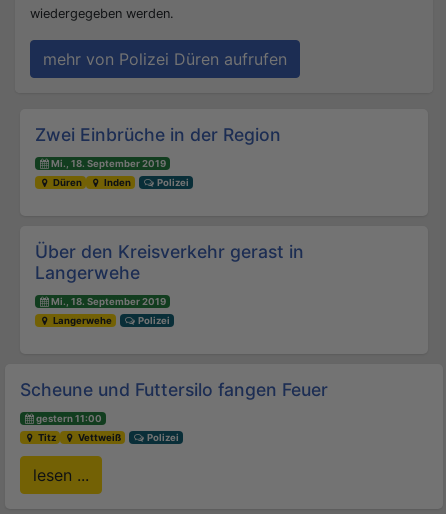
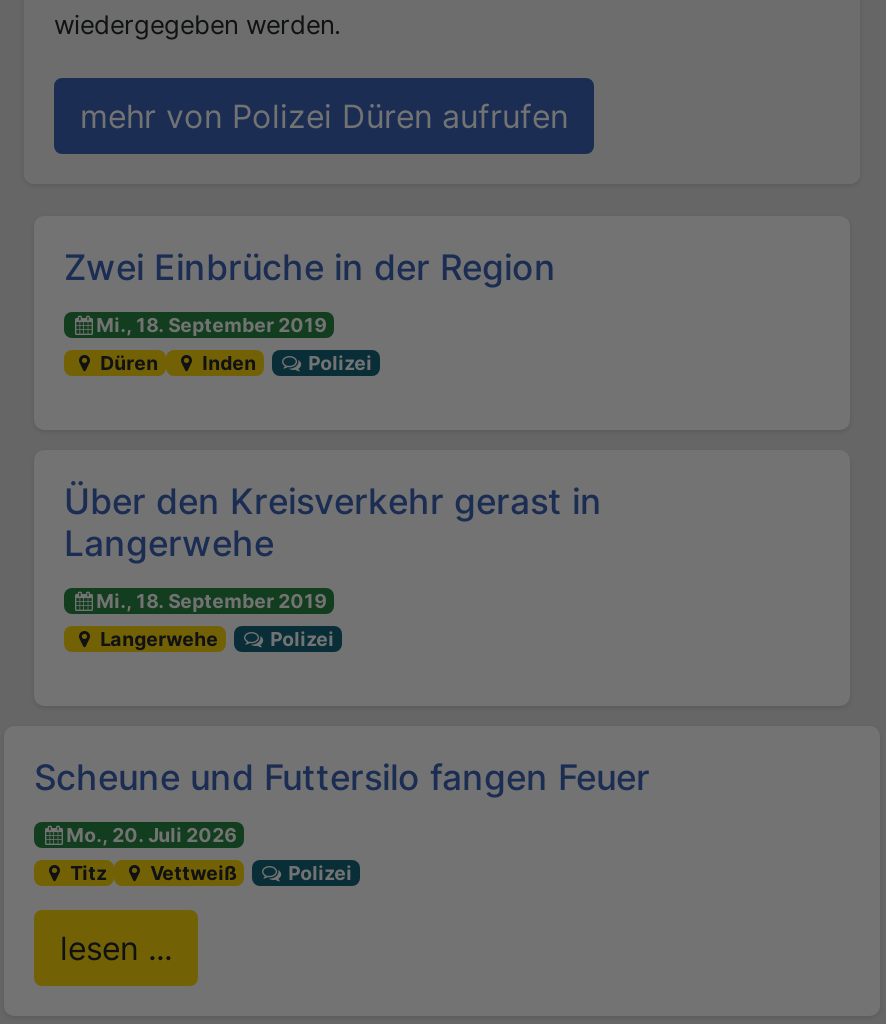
- gestern 11:00
+ Mo., 20. Juli 2026
